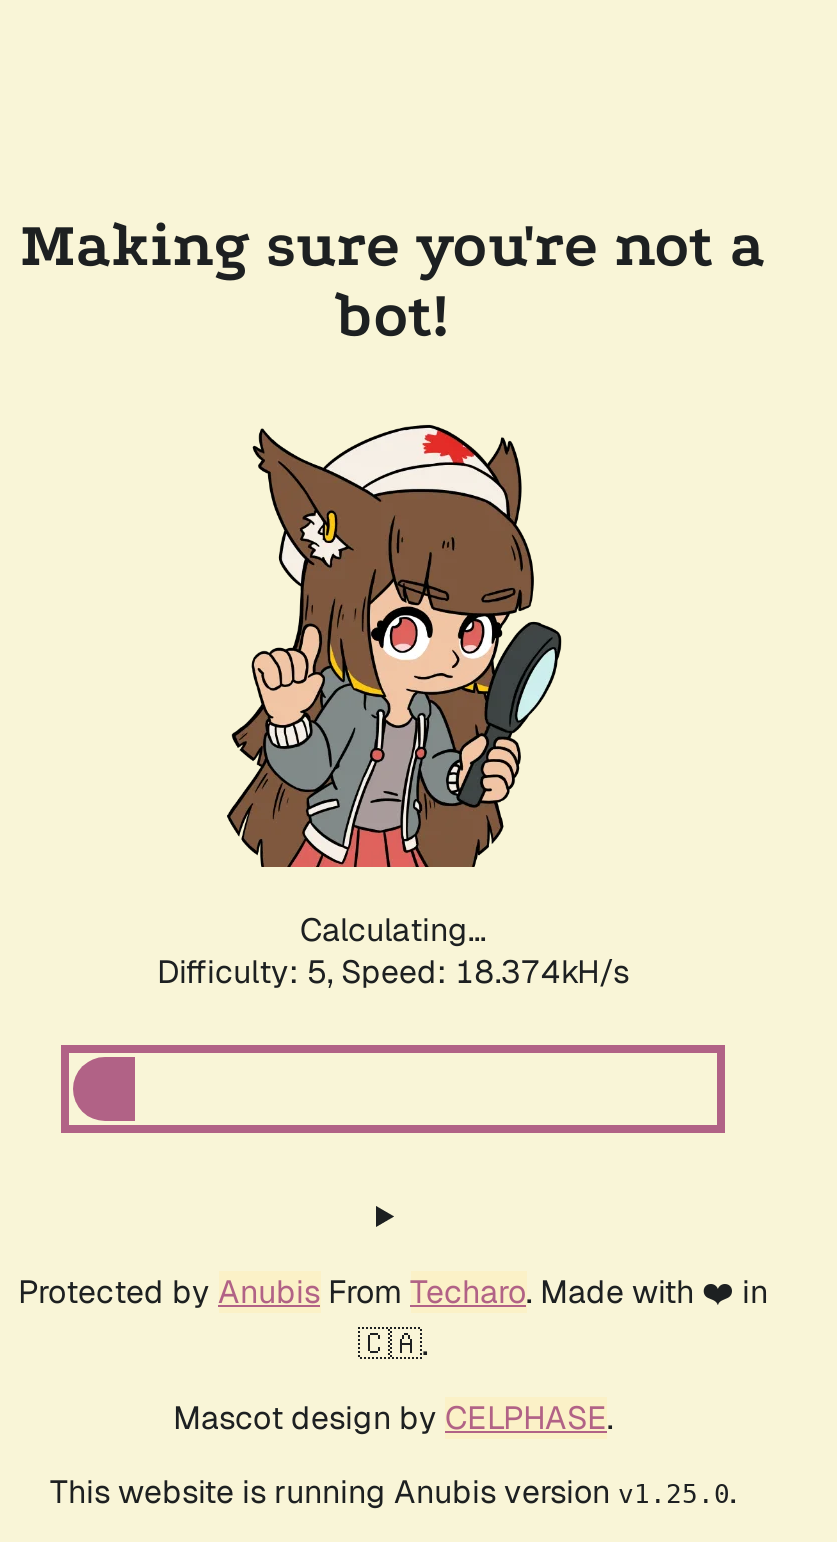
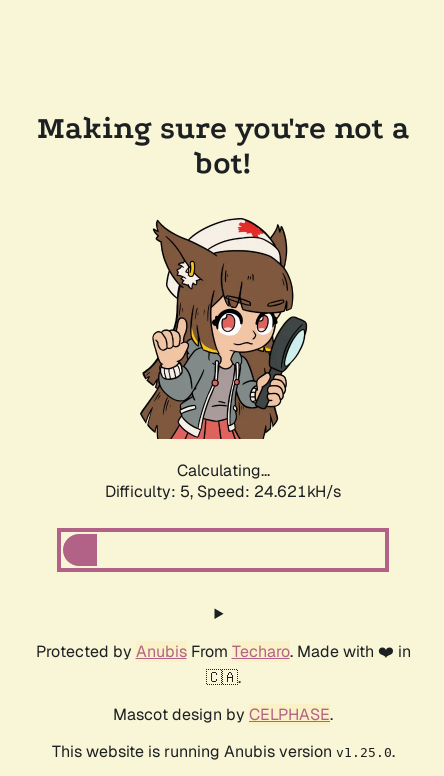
- Difficulty: 5, Speed: 18.374kH/s
+ Difficulty: 5, Speed: 24.621kH/s
